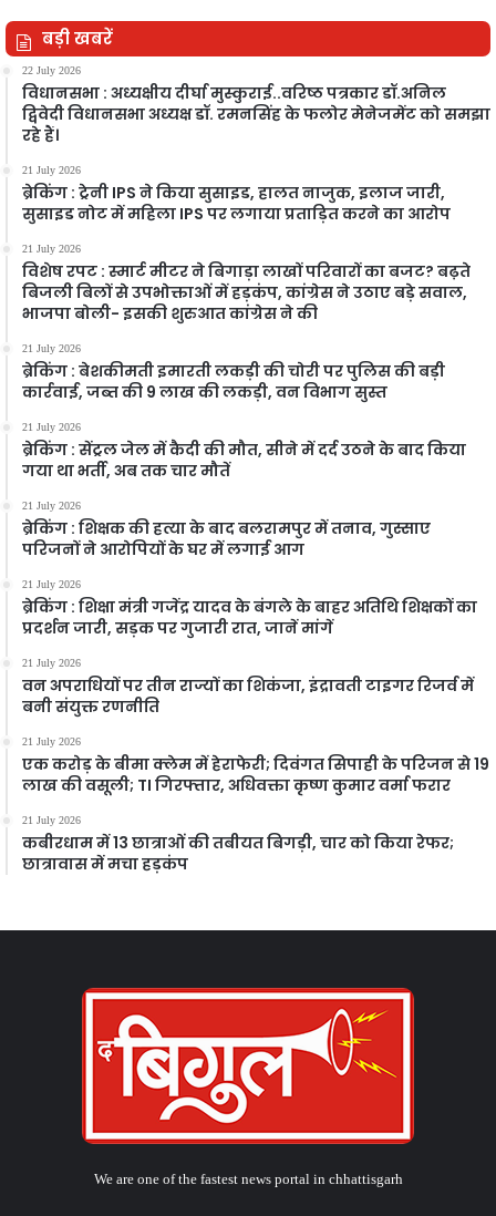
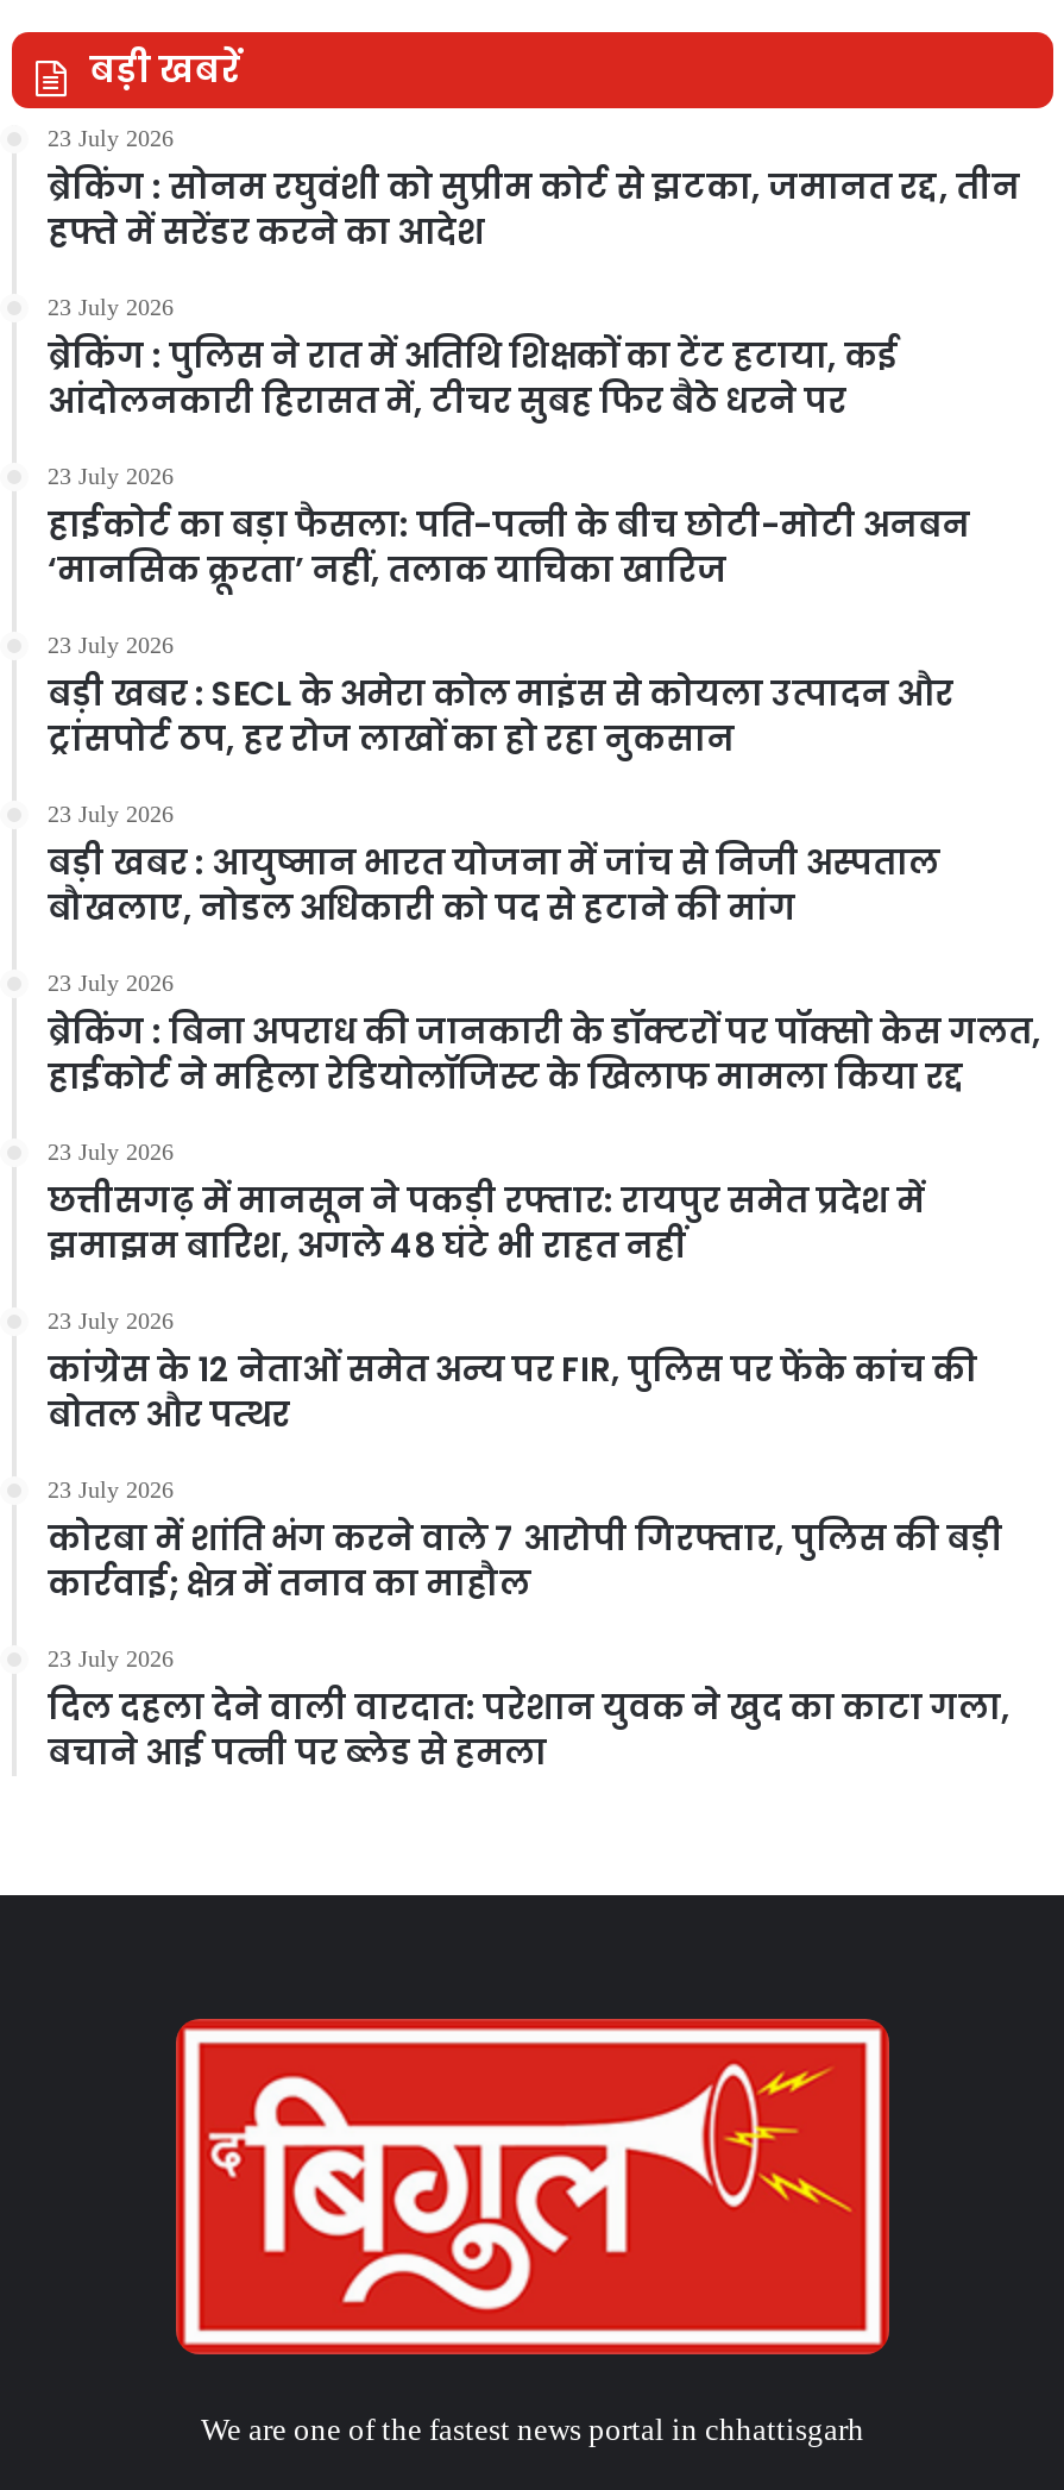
- 22 July 2026
- विधानसभा : अध्यक्षीय दीर्घा मुस्कुराई..वरिष्ठ पत्रकार डॉ.अनिल
- द्विवेदी विधानसभा अध्यक्ष डॉ. रमनसिंह के फलोर मेनेजमेंट को समझा
- रहे हैं।
+ 23 July 2026
+ ब्रेकिंग : सोनम रघुवंशी को सुप्रीम कोर्ट से झटका, जमानत रद्द, तीन
+ हफ्ते में सरेंडर करने का आदेश

- 21 July 2026
- ब्रेकिंग : ट्रेनी IPS ने किया सुसाइड, हालत नाजुक, इलाज जारी,
- सुसाइड नोट में महिला IPS पर लगाया प्रताड़ित करने का आरोप
+ 23 July 2026
+ ब्रेकिंग : पुलिस ने रात में अतिथि शिक्षकों का टेंट हटाया, कई
+ आंदोलनकारी हिरासत में, टीचर सुबह फिर बैठे धरने पर

- 21 July 2026
- विशेष रपट : स्मार्ट मीटर ने बिगाड़ा लाखों परिवारों का बजट? बढ़ते
- बिजली बिलों से उपभोक्ताओं में हड़कंप, कांग्रेस ने उठाए बड़े सवाल,
- भाजपा बोली- इसकी शुरुआत कांग्रेस ने की
+ 23 July 2026
+ हाईकोर्ट का बड़ा फैसला: पति-पत्नी के बीच छोटी-मोटी अनबन
+ ‘मानसिक क्रूरता’ नहीं, तलाक याचिका खारिज

- 21 July 2026
- ब्रेकिंग : बेशकीमती इमारती लकड़ी की चोरी पर पुलिस की बड़ी
- कार्रवाई, जब्त की 9 लाख की लकड़ी, वन विभाग सुस्त
+ 23 July 2026
+ बड़ी खबर : SECL के अमेरा कोल माइंस से कोयला उत्पादन और
+ ट्रांसपोर्ट ठप, हर रोज लाखों का हो रहा नुकसान

- 21 July 2026
- ब्रेकिंग : सेंट्रल जेल में कैदी की मौत, सीने में दर्द उठने के बाद किया
- गया था भर्ती, अब तक चार मौतें
+ 23 July 2026
+ बड़ी खबर : आयुष्मान भारत योजना में जांच से निजी अस्पताल
+ बौखलाए, नोडल अधिकारी को पद से हटाने की मांग

- 21 July 2026
- ब्रेकिंग : शिक्षक की हत्या के बाद बलरामपुर में तनाव, गुस्साए
- परिजनों ने आरोपियों के घर में लगाई आग
+ 23 July 2026
+ ब्रेकिंग : बिना अपराध की जानकारी के डॉक्टरों पर पॉक्सो केस गलत,
+ हाईकोर्ट ने महिला रेडियोलॉजिस्ट के खिलाफ मामला किया रद्द

- 21 July 2026
- ब्रेकिंग : शिक्षा मंत्री गजेंद्र यादव के बंगले के बाहर अतिथि शिक्षकों का
- प्रदर्शन जारी, सड़क पर गुजारी रात, जानें मांगें
+ 23 July 2026
+ छत्तीसगढ़ में मानसून ने पकड़ी रफ्तार: रायपुर समेत प्रदेश में
+ झमाझम बारिश, अगले 48 घंटे भी राहत नहीं

- 21 July 2026
- वन अपराधियों पर तीन राज्यों का शिकंजा, इंद्रावती टाइगर रिजर्व में
- बनी संयुक्त रणनीति
+ 23 July 2026
+ कांग्रेस के 12 नेताओं समेत अन्य पर FIR, पुलिस पर फेंके कांच की
+ बोतल और पत्थर

- 21 July 2026
- एक करोड़ के बीमा क्लेम में हेराफेरी; दिवंगत सिपाही के परिजन से 19
- लाख की वसूली; TI गिरफ्तार, अधिवक्ता कृष्ण कुमार वर्मा फरार
+ 23 July 2026
+ कोरबा में शांति भंग करने वाले 7 आरोपी गिरफ्तार, पुलिस की बड़ी
+ कार्रवाई; क्षेत्र में तनाव का माहौल

- 21 July 2026
- कबीरधाम में 13 छात्राओं की तबीयत बिगड़ी, चार को किया रेफर;
- छात्रावास में मचा हड़कंप
+ 23 July 2026
+ दिल दहला देने वाली वारदात: परेशान युवक ने खुद का काटा गला,
+ बचाने आई पत्नी पर ब्लेड से हमला
